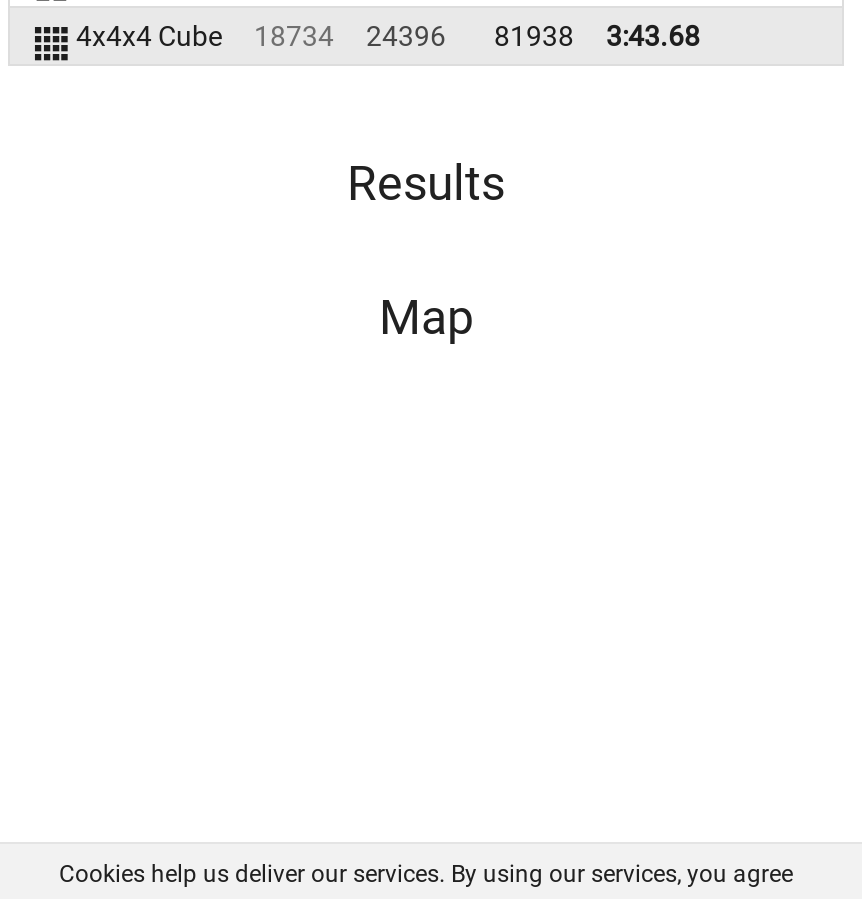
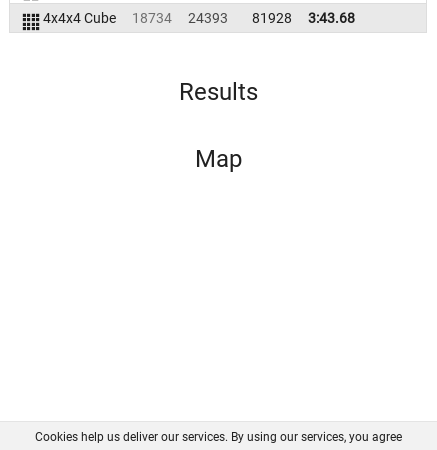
- 24396
+ 24393

- 81938
+ 81928
